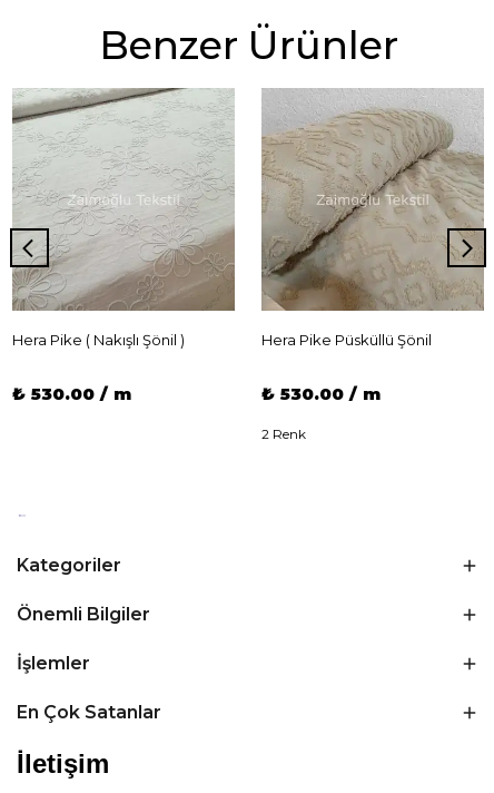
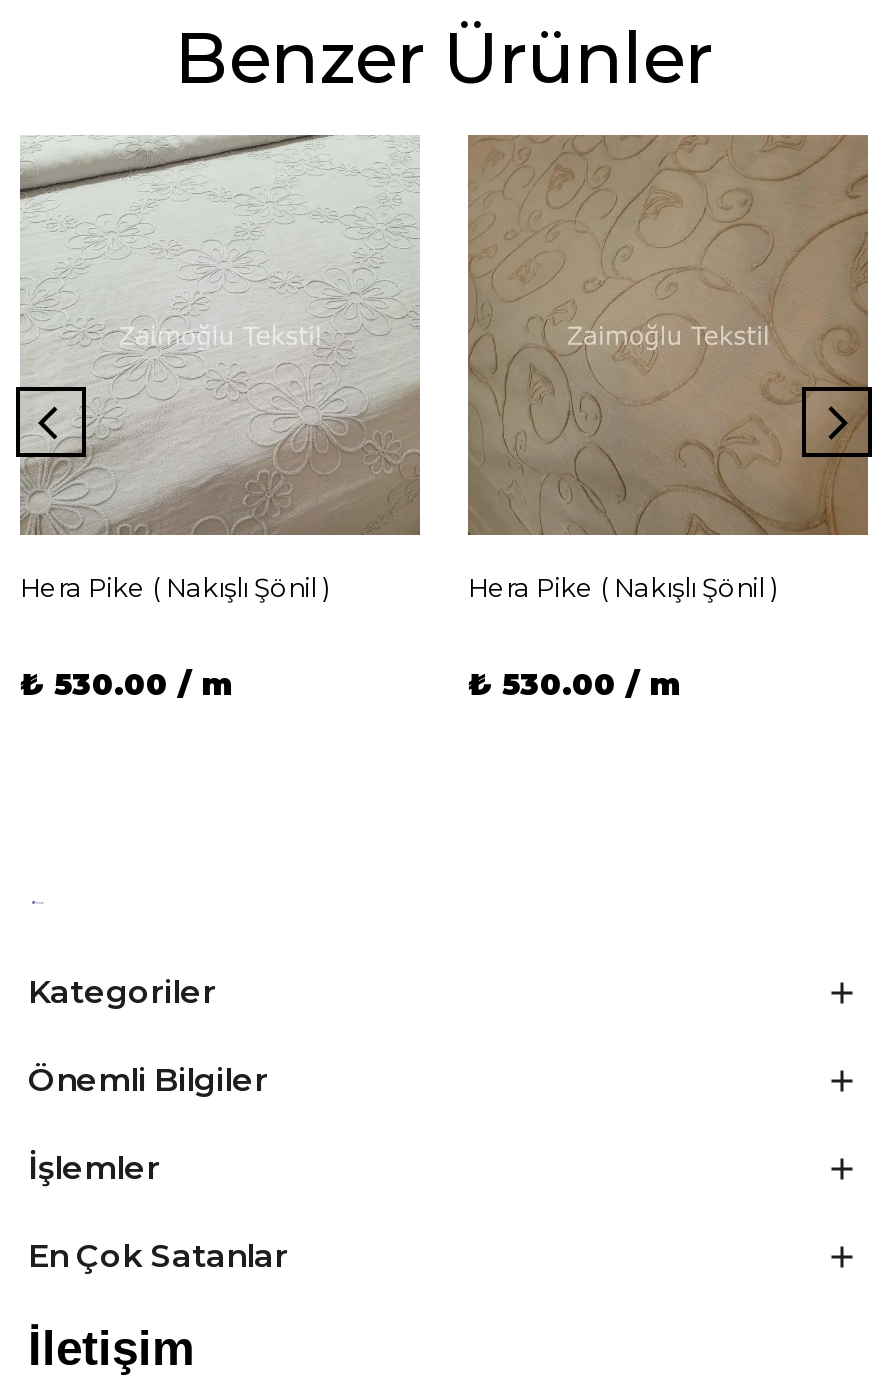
- [image]
- Hera Pike Püsküllü Şönil
+ [image]
+ Hera Pike ( Nakışlı Şönil )

- 2 Renk
